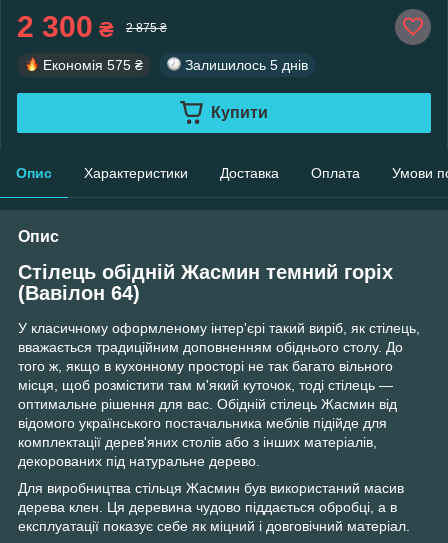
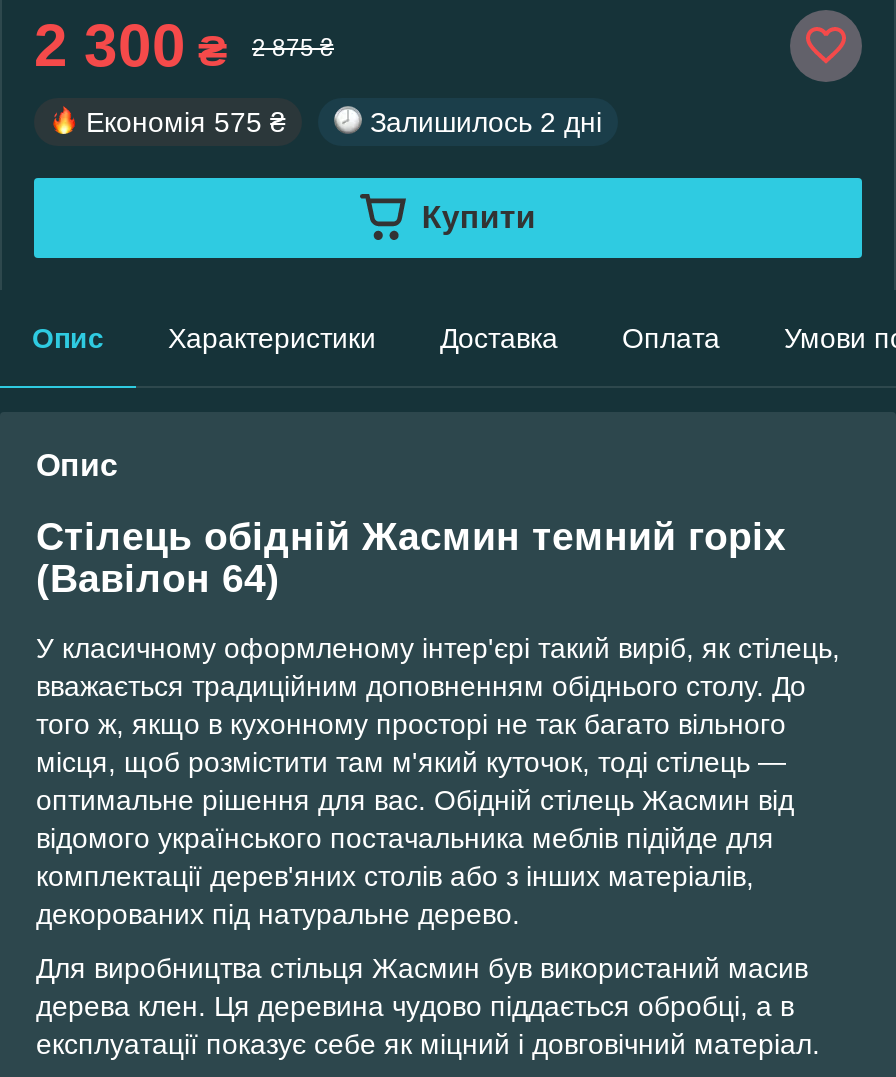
- Залишилось 5 днів
+ Залишилось 2 дні
